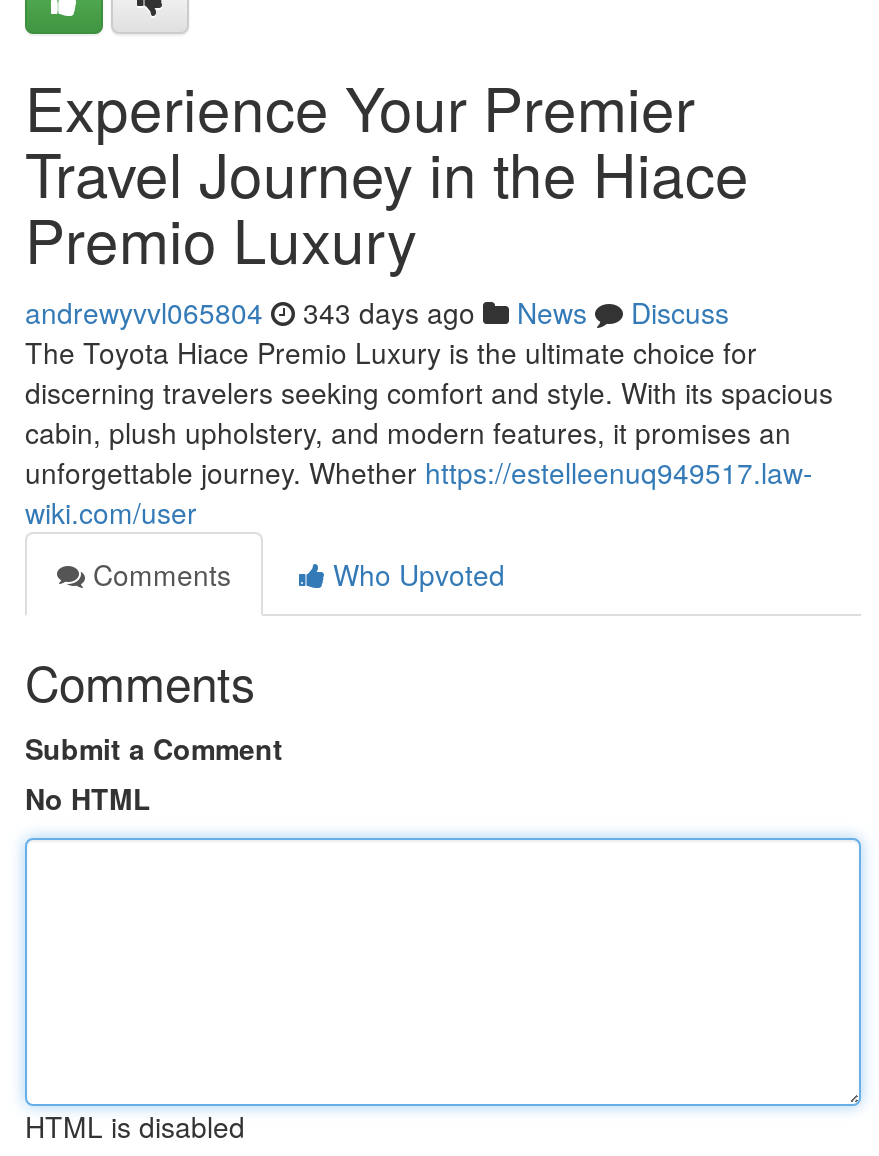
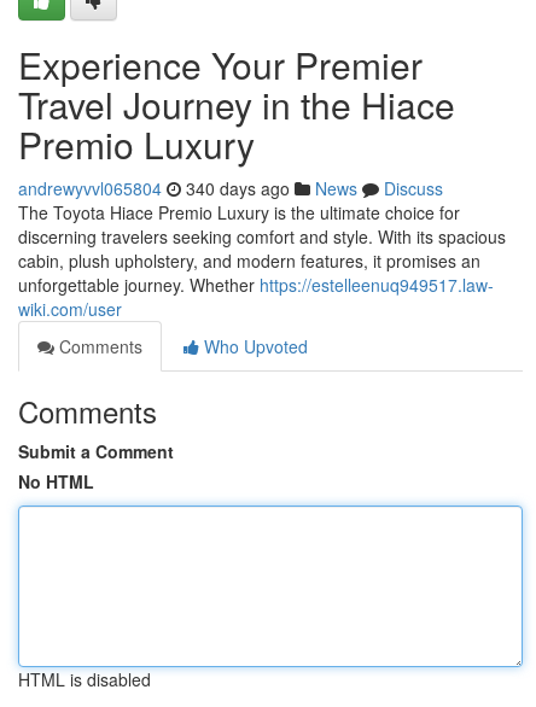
- andrewyvvl065804 343 days ago News Discuss
+ andrewyvvl065804 340 days ago News Discuss
